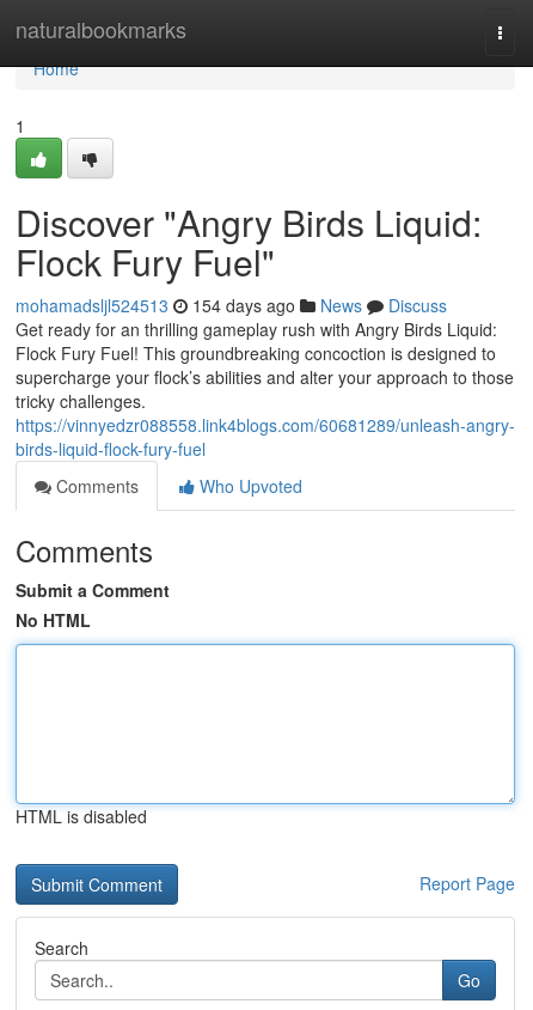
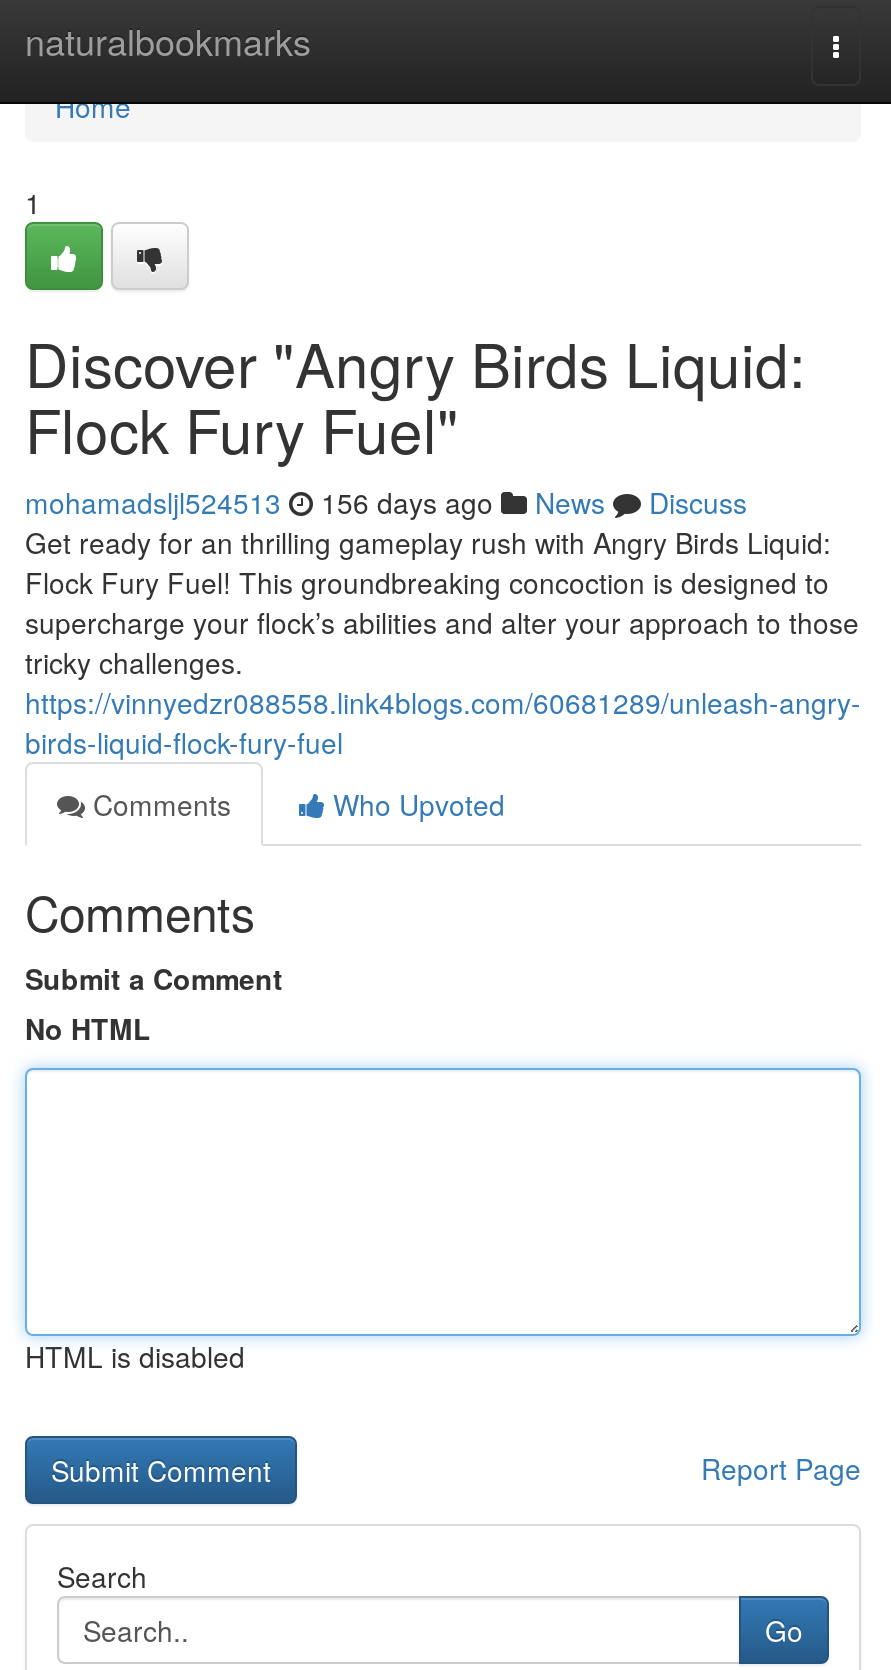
- mohamadsljl524513 154 days ago News Discuss
+ mohamadsljl524513 156 days ago News Discuss
